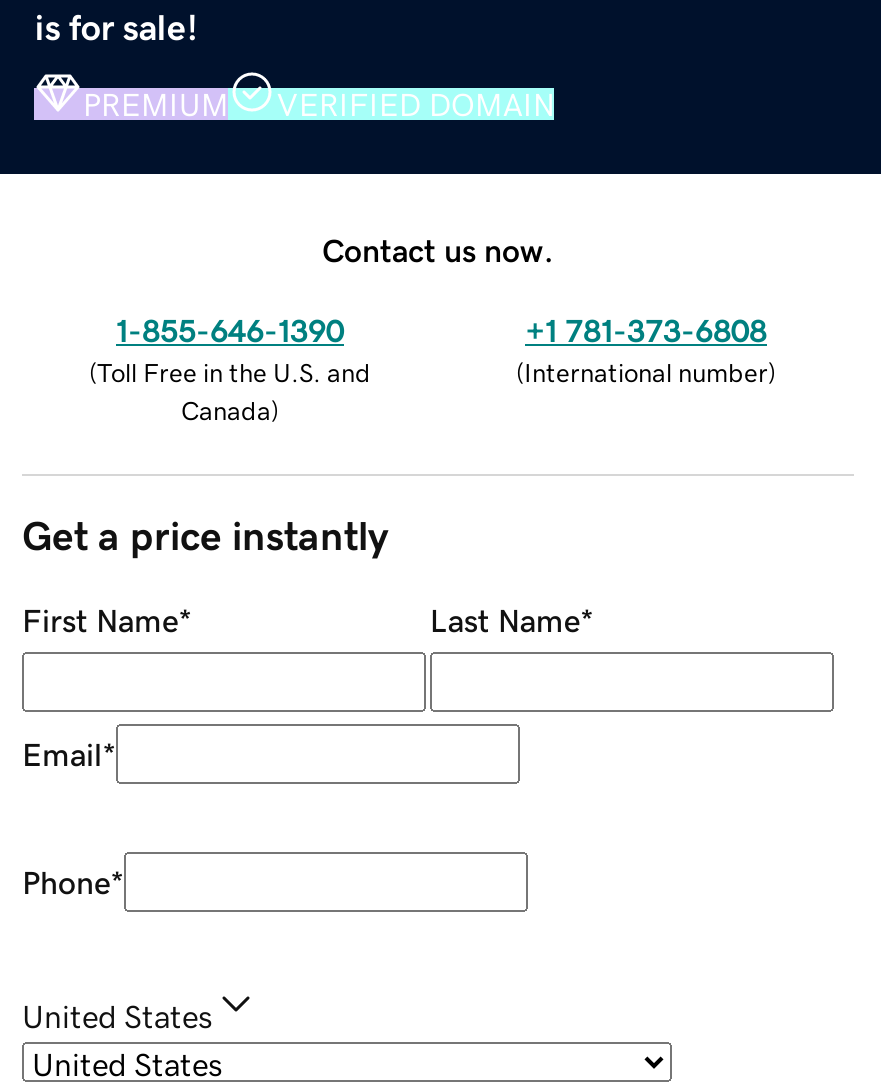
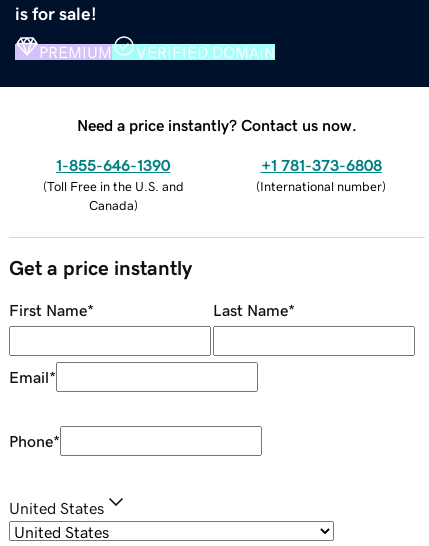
- Contact us now.
+ Need a price instantly? Contact us now.
